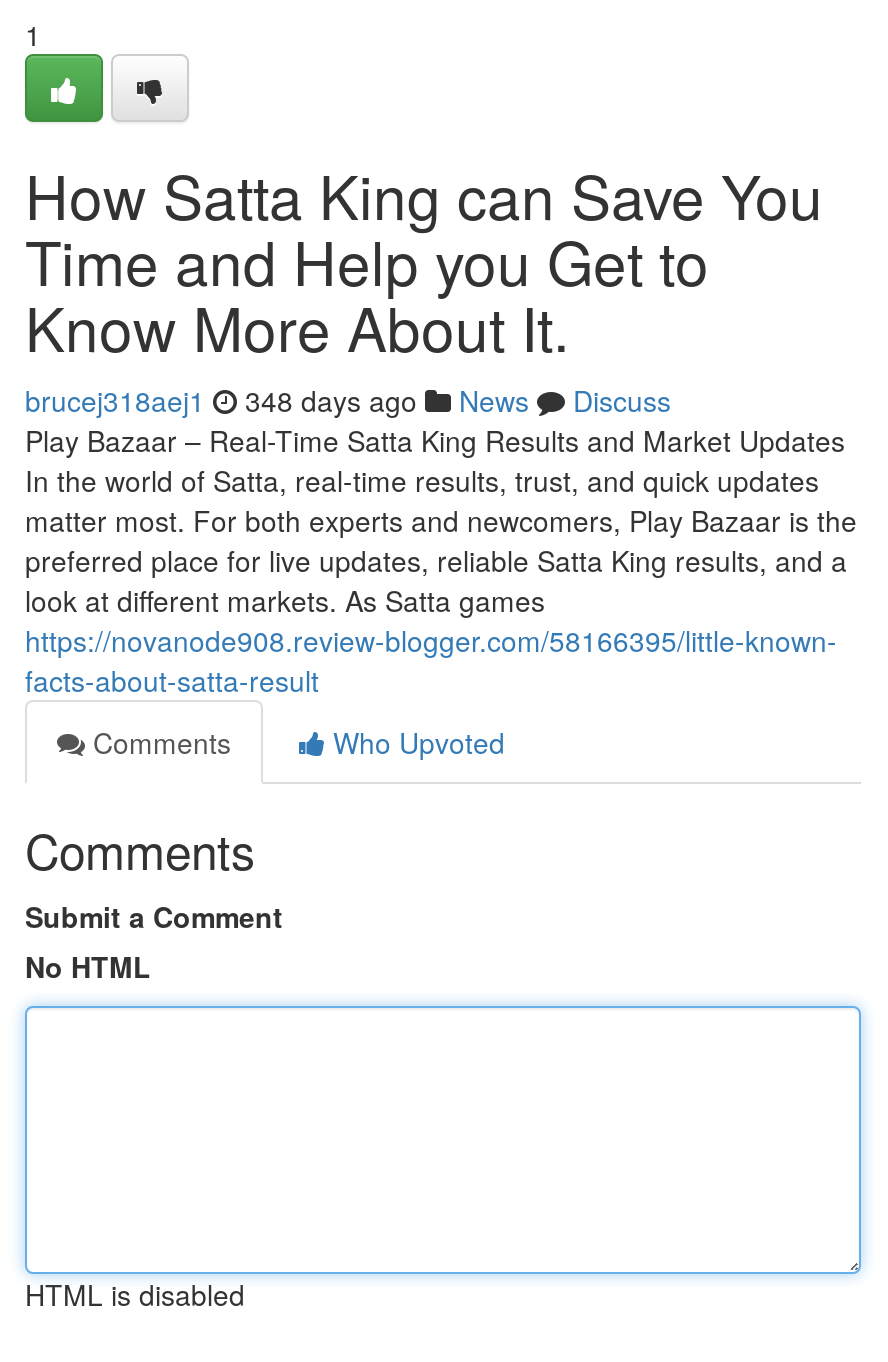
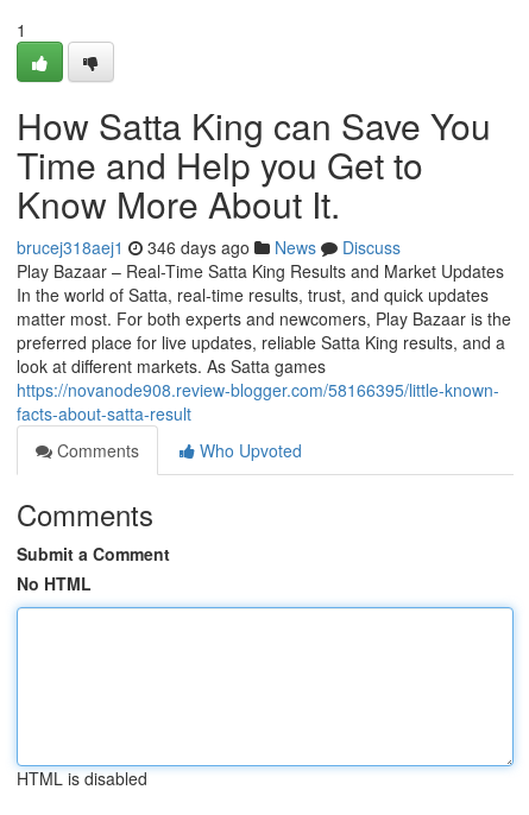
- brucej318aej1 348 days ago News Discuss
+ brucej318aej1 346 days ago News Discuss
